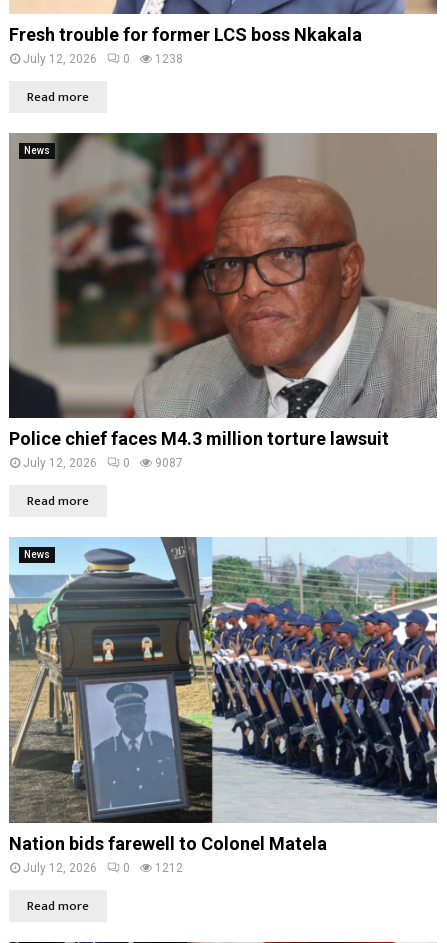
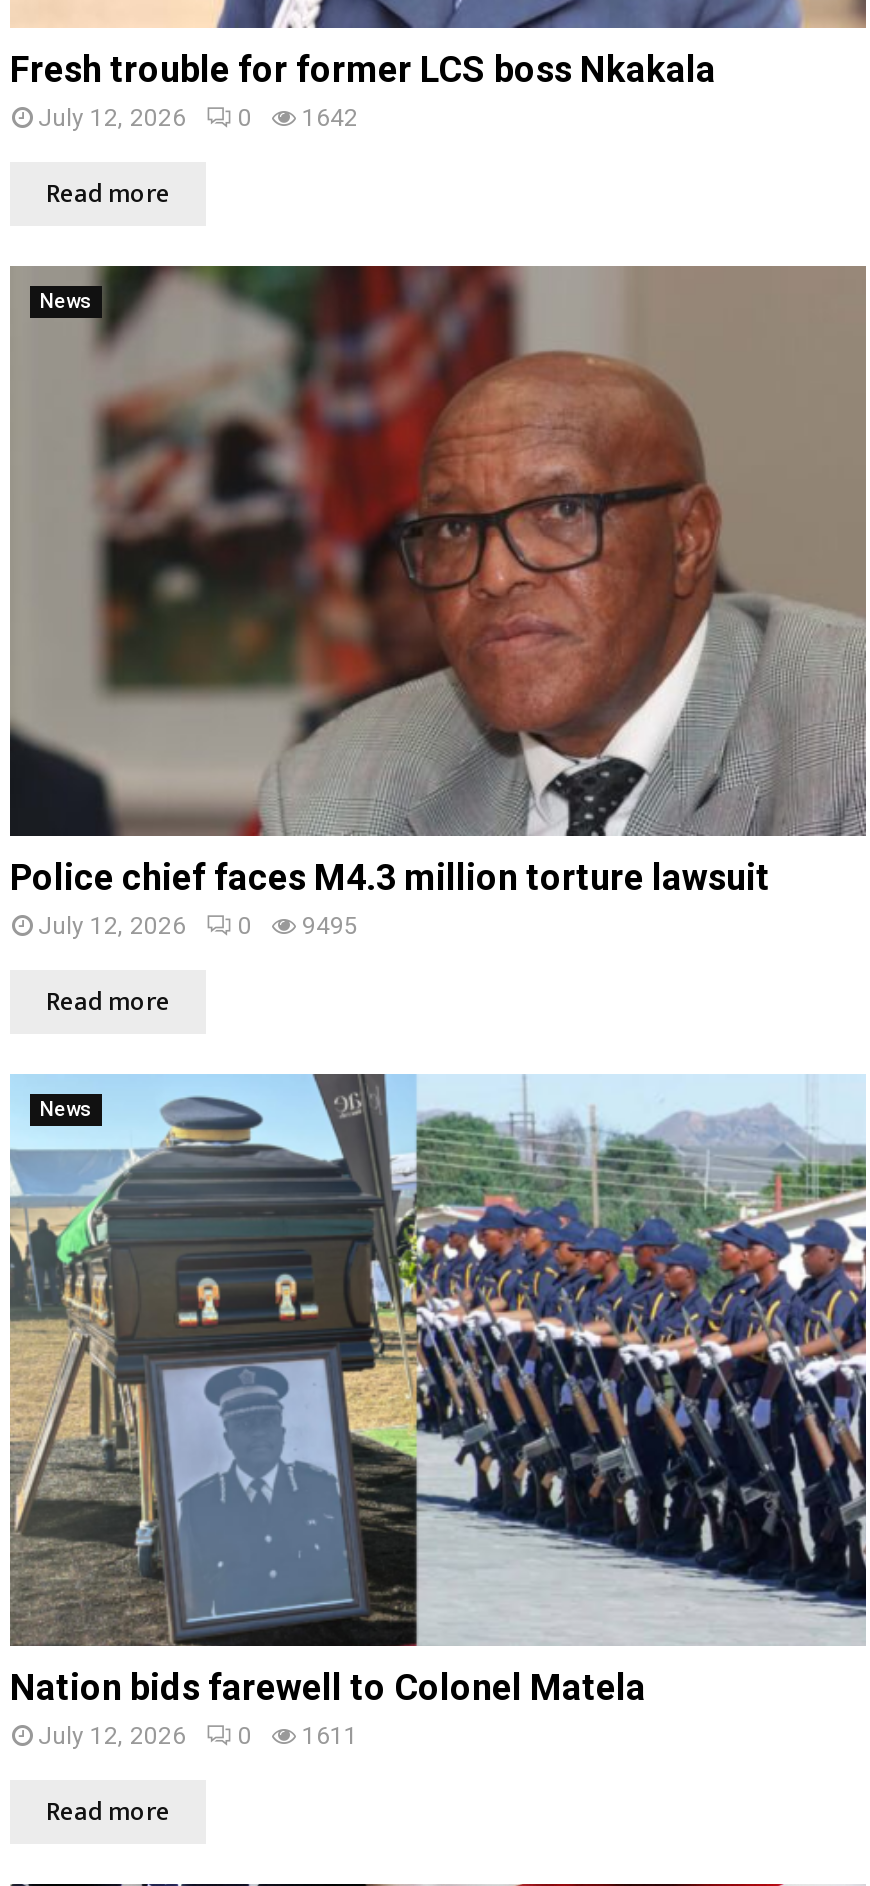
- July 12, 2026 0 1238
+ July 12, 2026 0 1642

- July 12, 2026 0 9087
+ July 12, 2026 0 9495

- July 12, 2026 0 1212
+ July 12, 2026 0 1611
